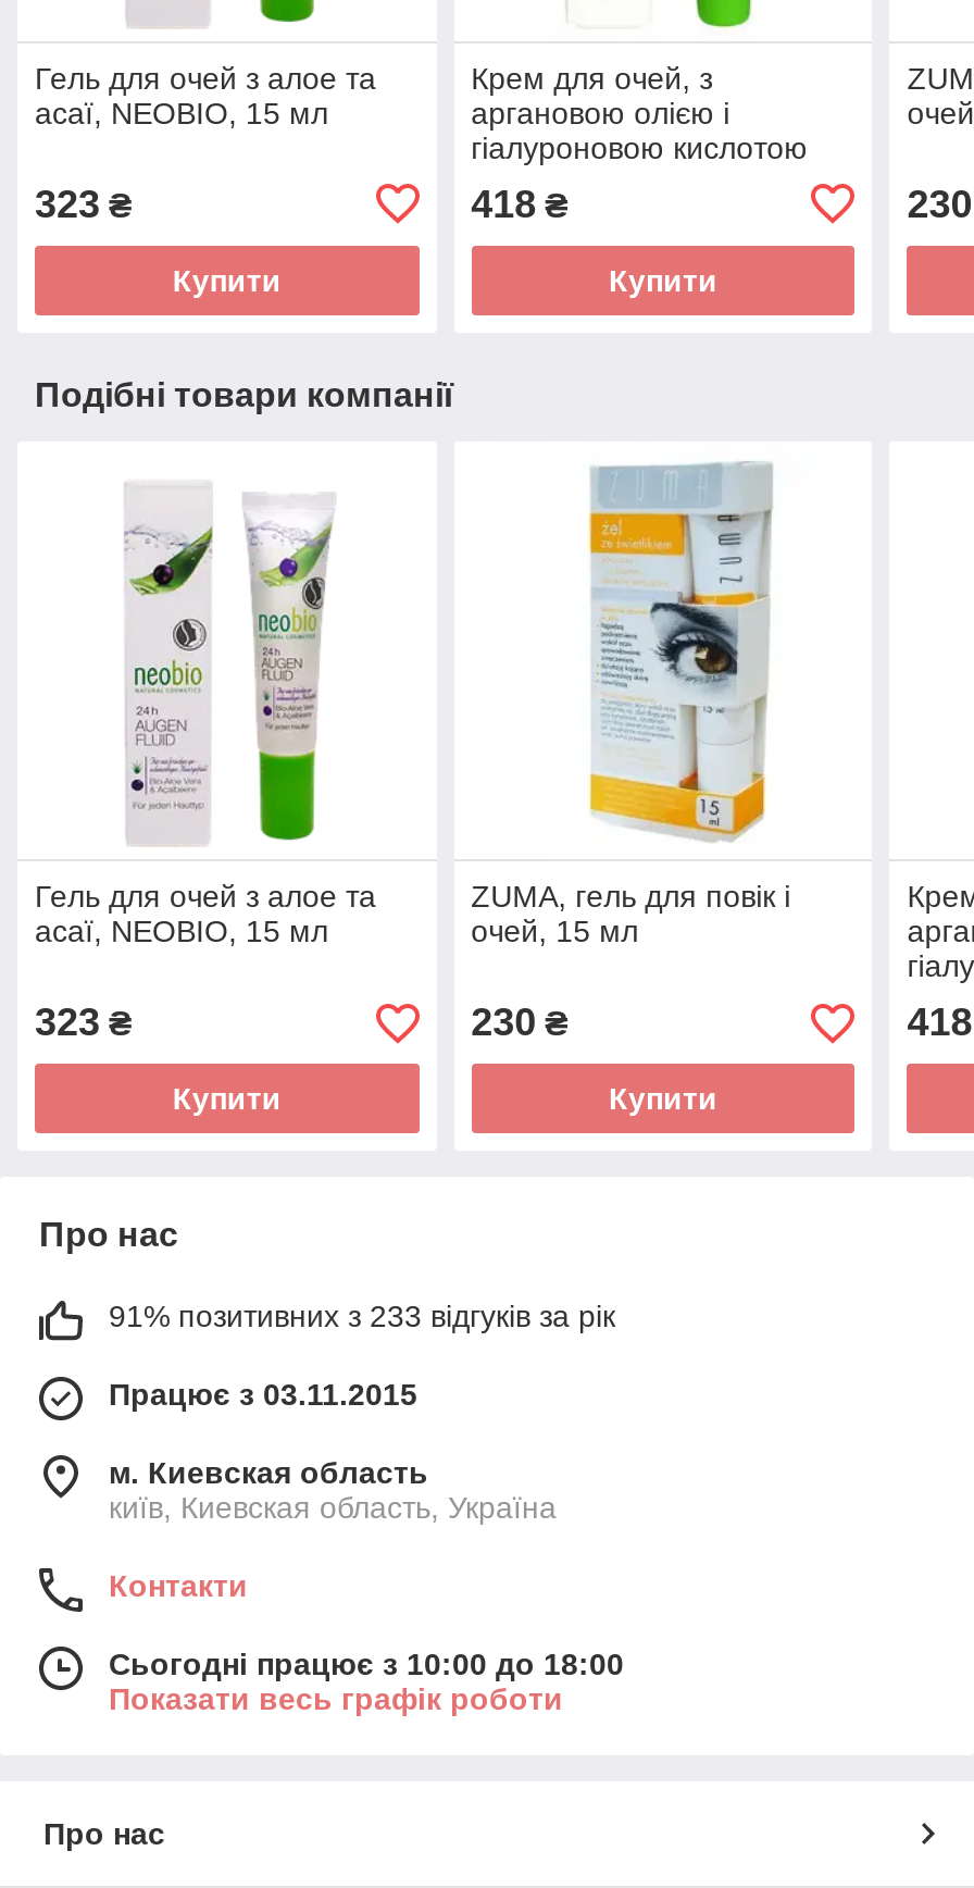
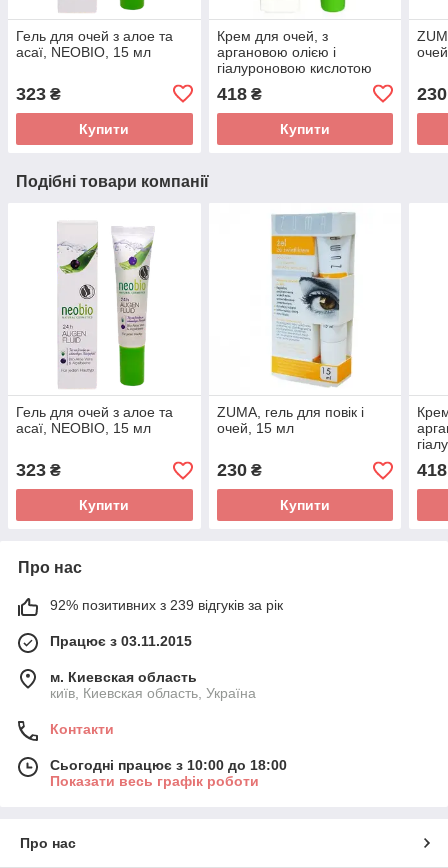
- 91% позитивних з 233 відгуків за рік
+ 92% позитивних з 239 відгуків за рік
